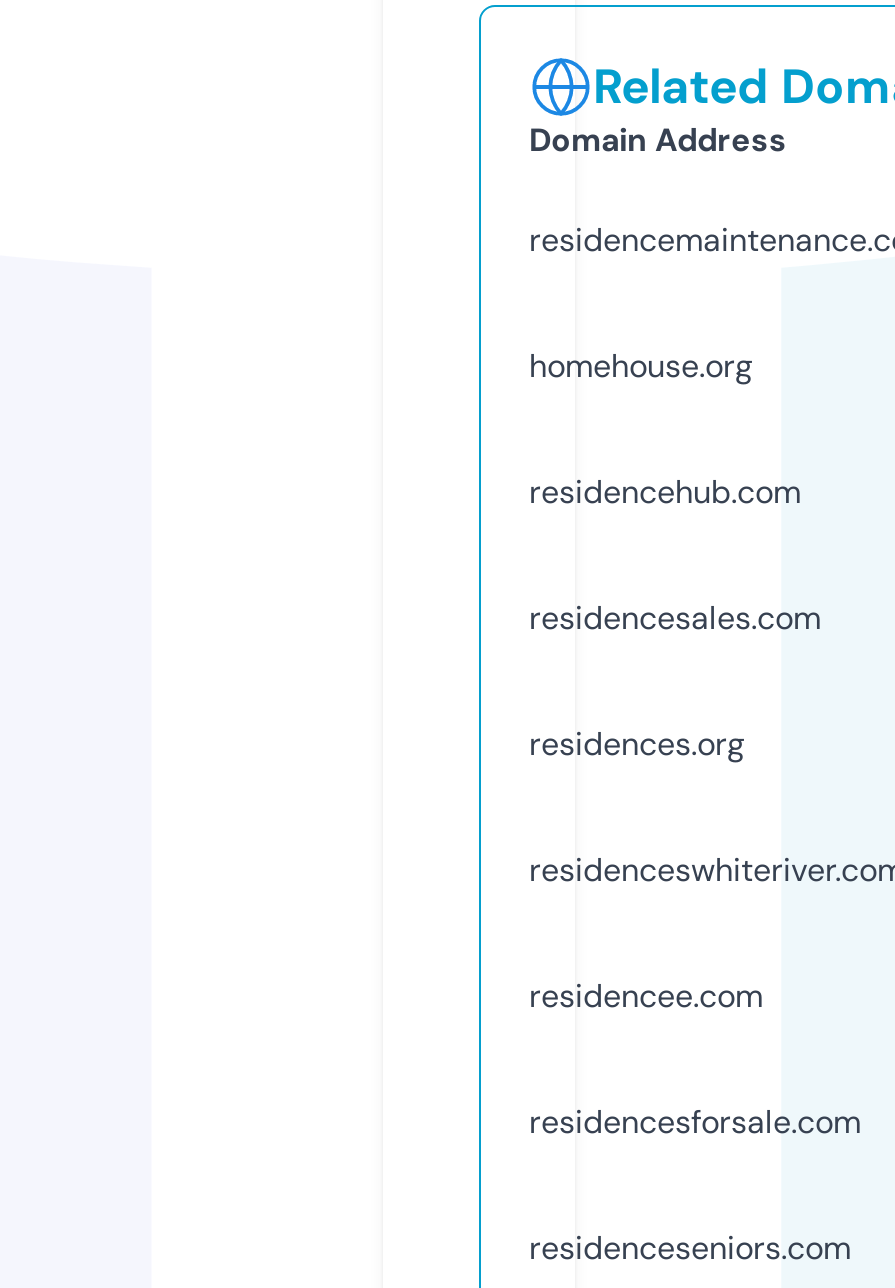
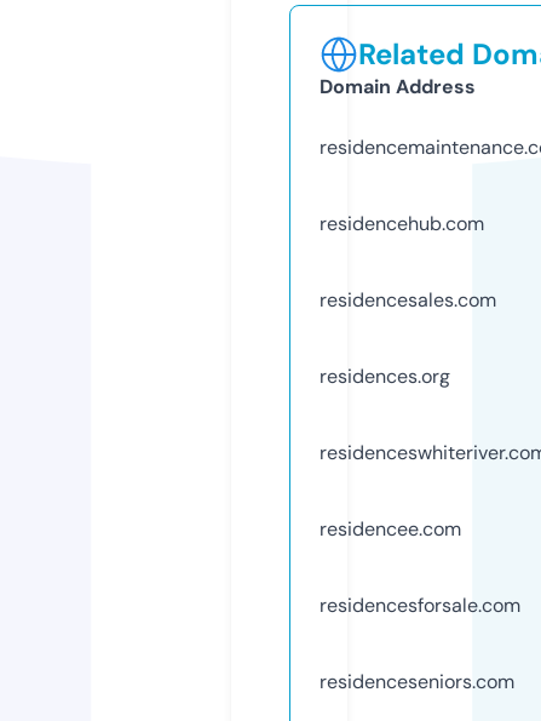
- homehouse.org
